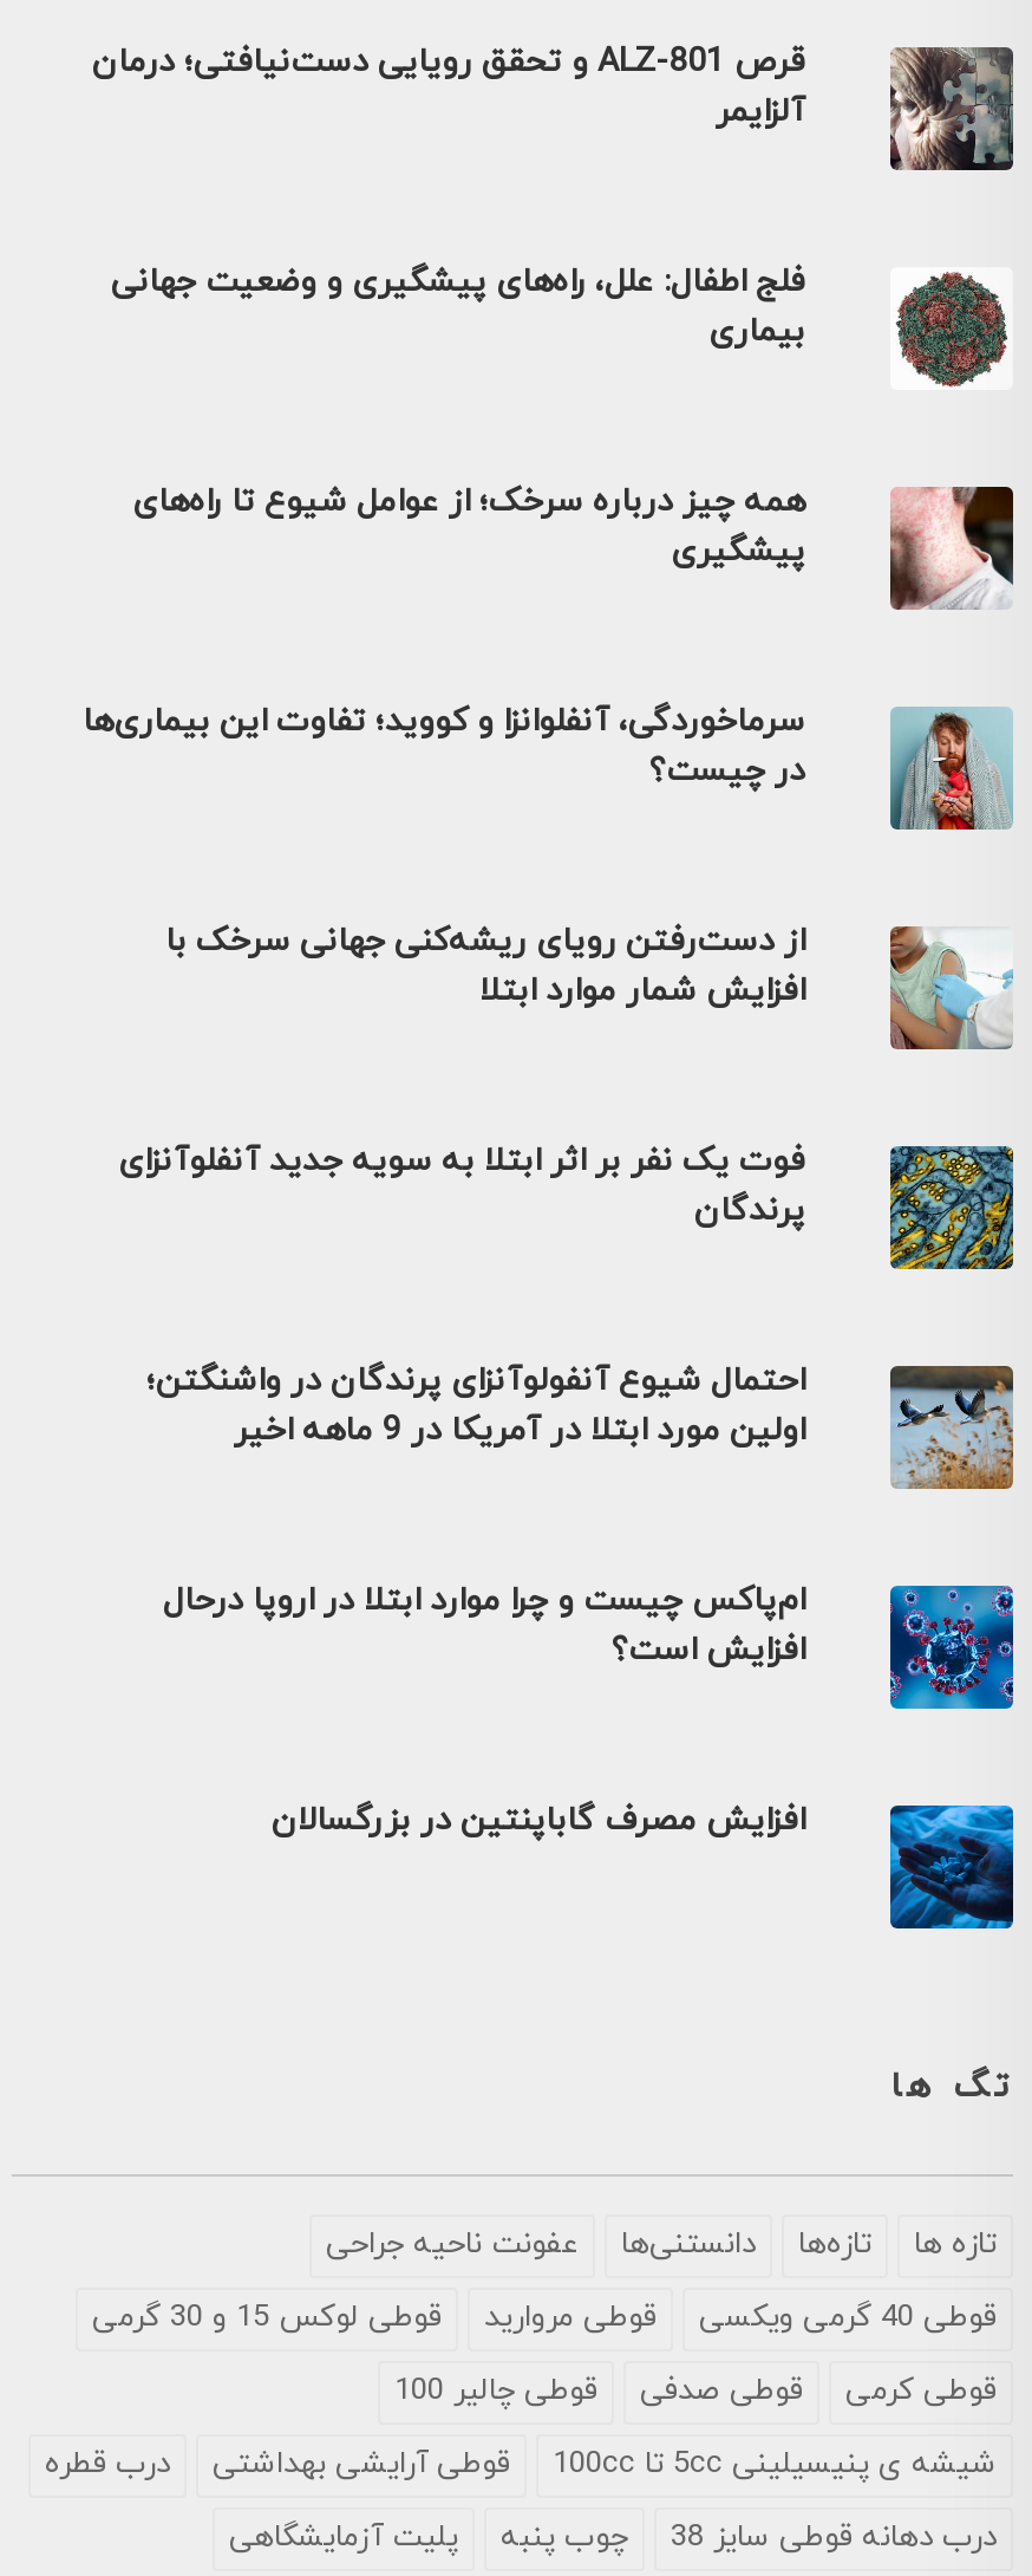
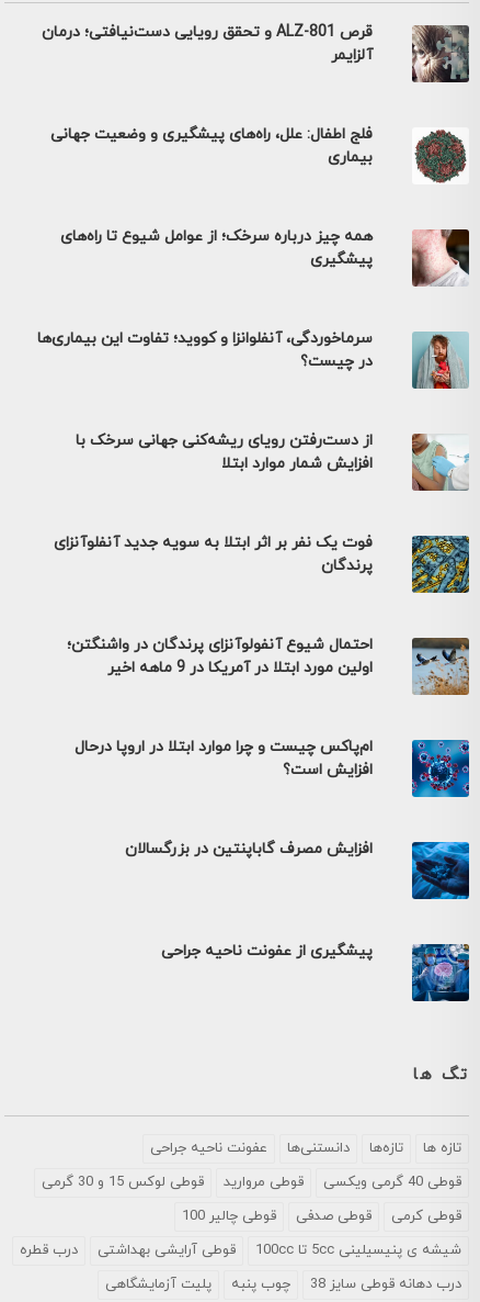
+ [image]
+ پیشگیری از عفونت ناحیه جراحی
